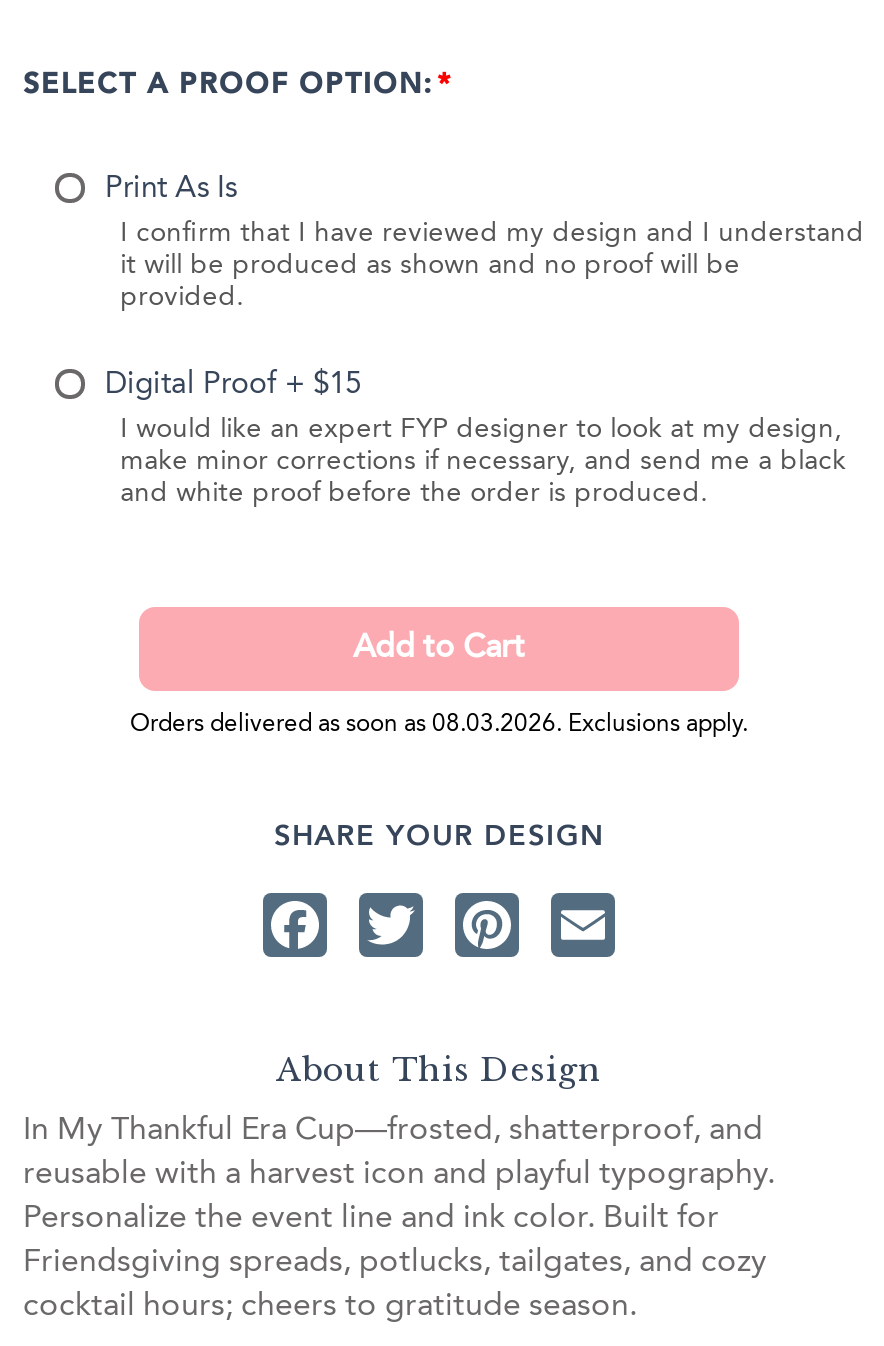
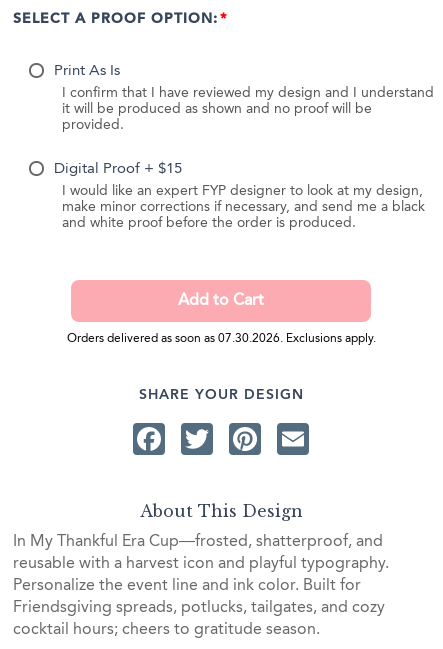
- Orders delivered as soon as 08.03.2026. Exclusions apply.
+ Orders delivered as soon as 07.30.2026. Exclusions apply.
